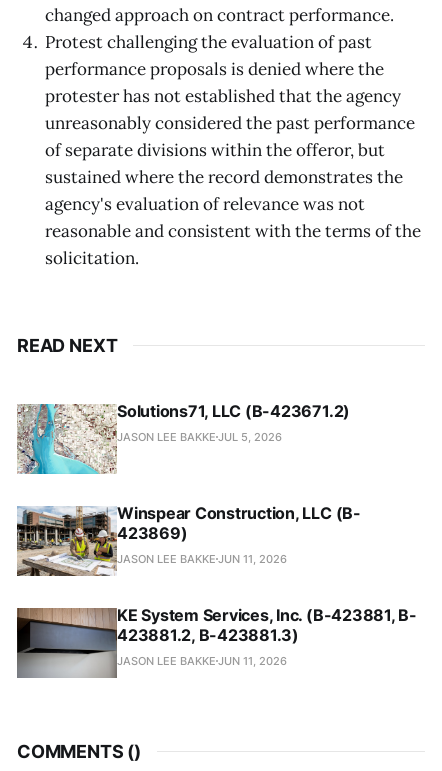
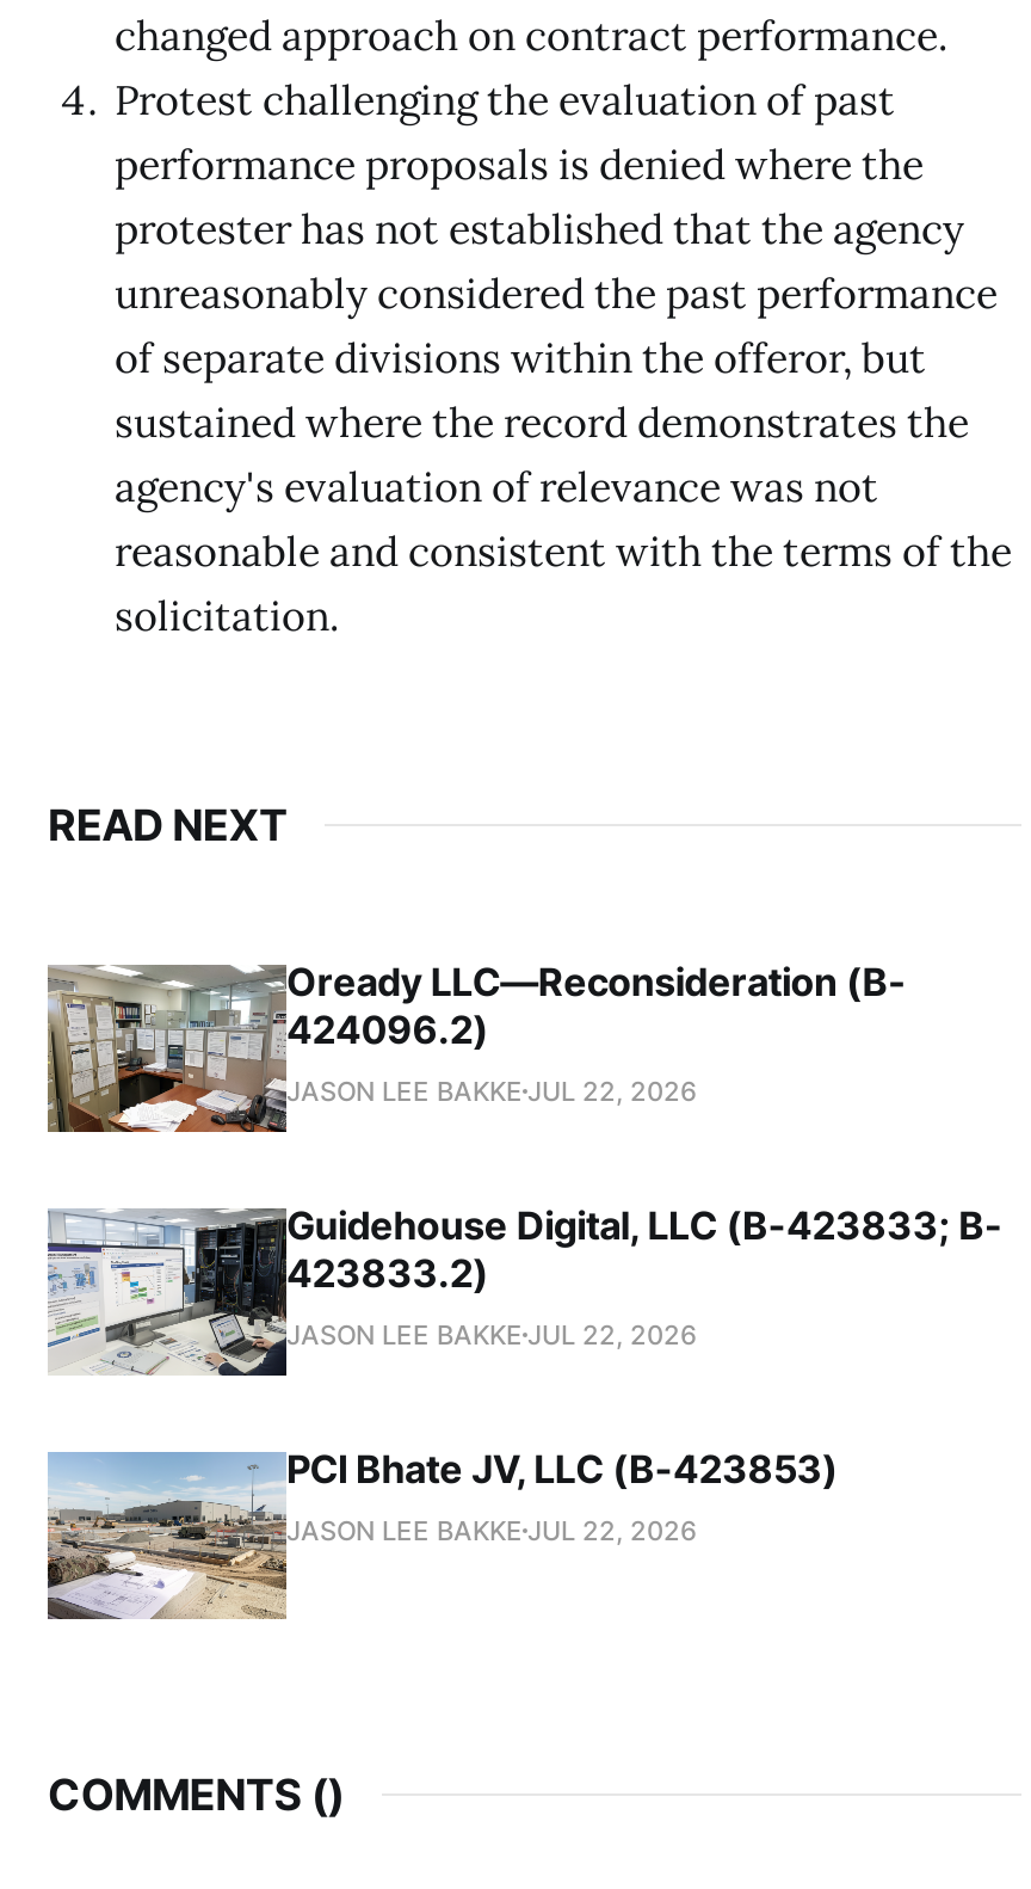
- [image]
- Solutions71, LLC (B-423671.2)
- JASON LEE BAKKE JUL 5, 2026
+ [image]
+ Oready LLC—Reconsideration (B-
+ 424096.2)
+ JASON LEE BAKKE JUL 22, 2026

- [image]
- Winspear Construction, LLC (B-
- 423869)
- JASON LEE BAKKE JUN 11, 2026
+ [image]
+ Guidehouse Digital, LLC (B-423833; B-
+ 423833.2)
+ JASON LEE BAKKE JUL 22, 2026

- [image]
- KE System Services, Inc. (B-423881, B-
- 423881.2, B-423881.3)
- JASON LEE BAKKE JUN 11, 2026
+ [image]
+ PCI Bhate JV, LLC (B-423853)
+ JASON LEE BAKKE JUL 22, 2026
